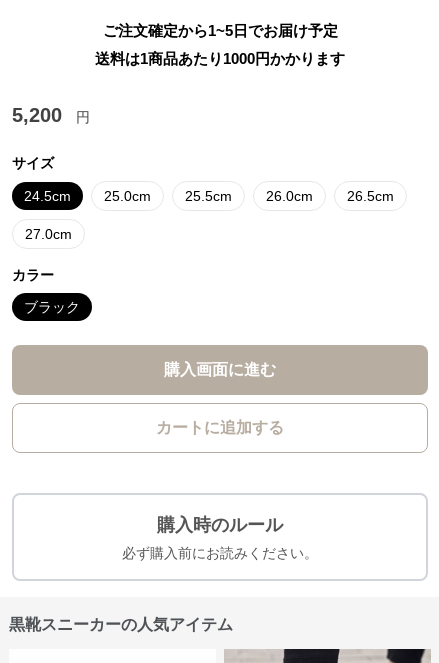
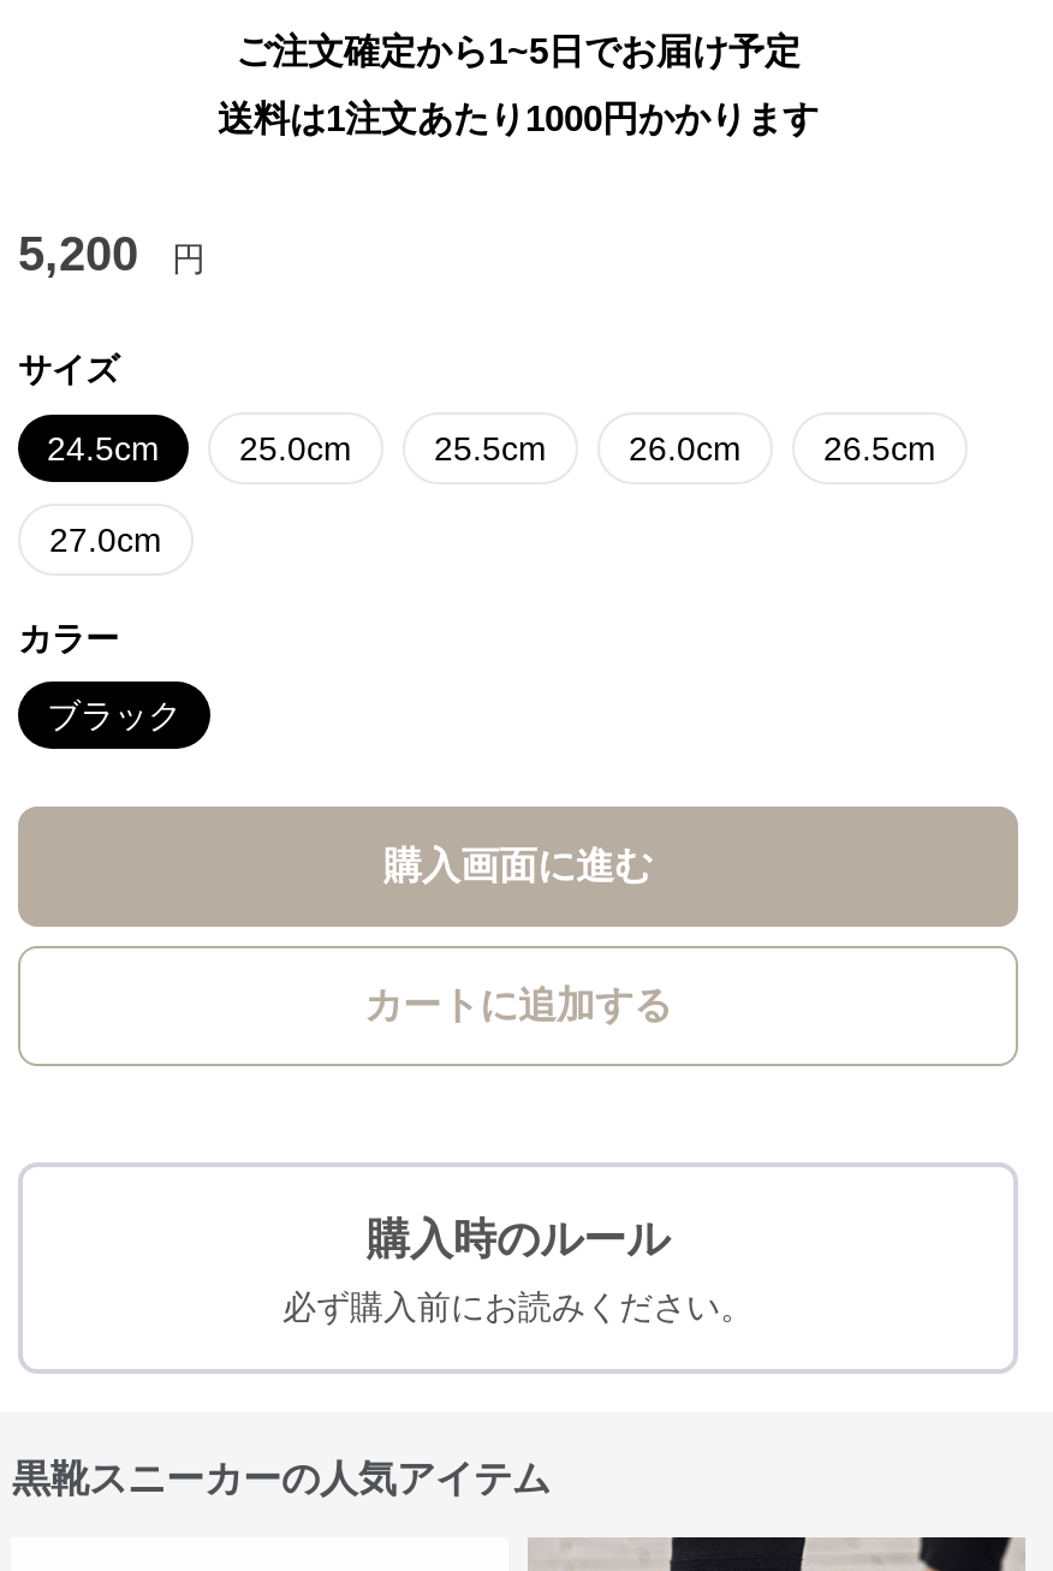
- 送料は1商品あたり1000円かかります
+ 送料は1注文あたり1000円かかります
